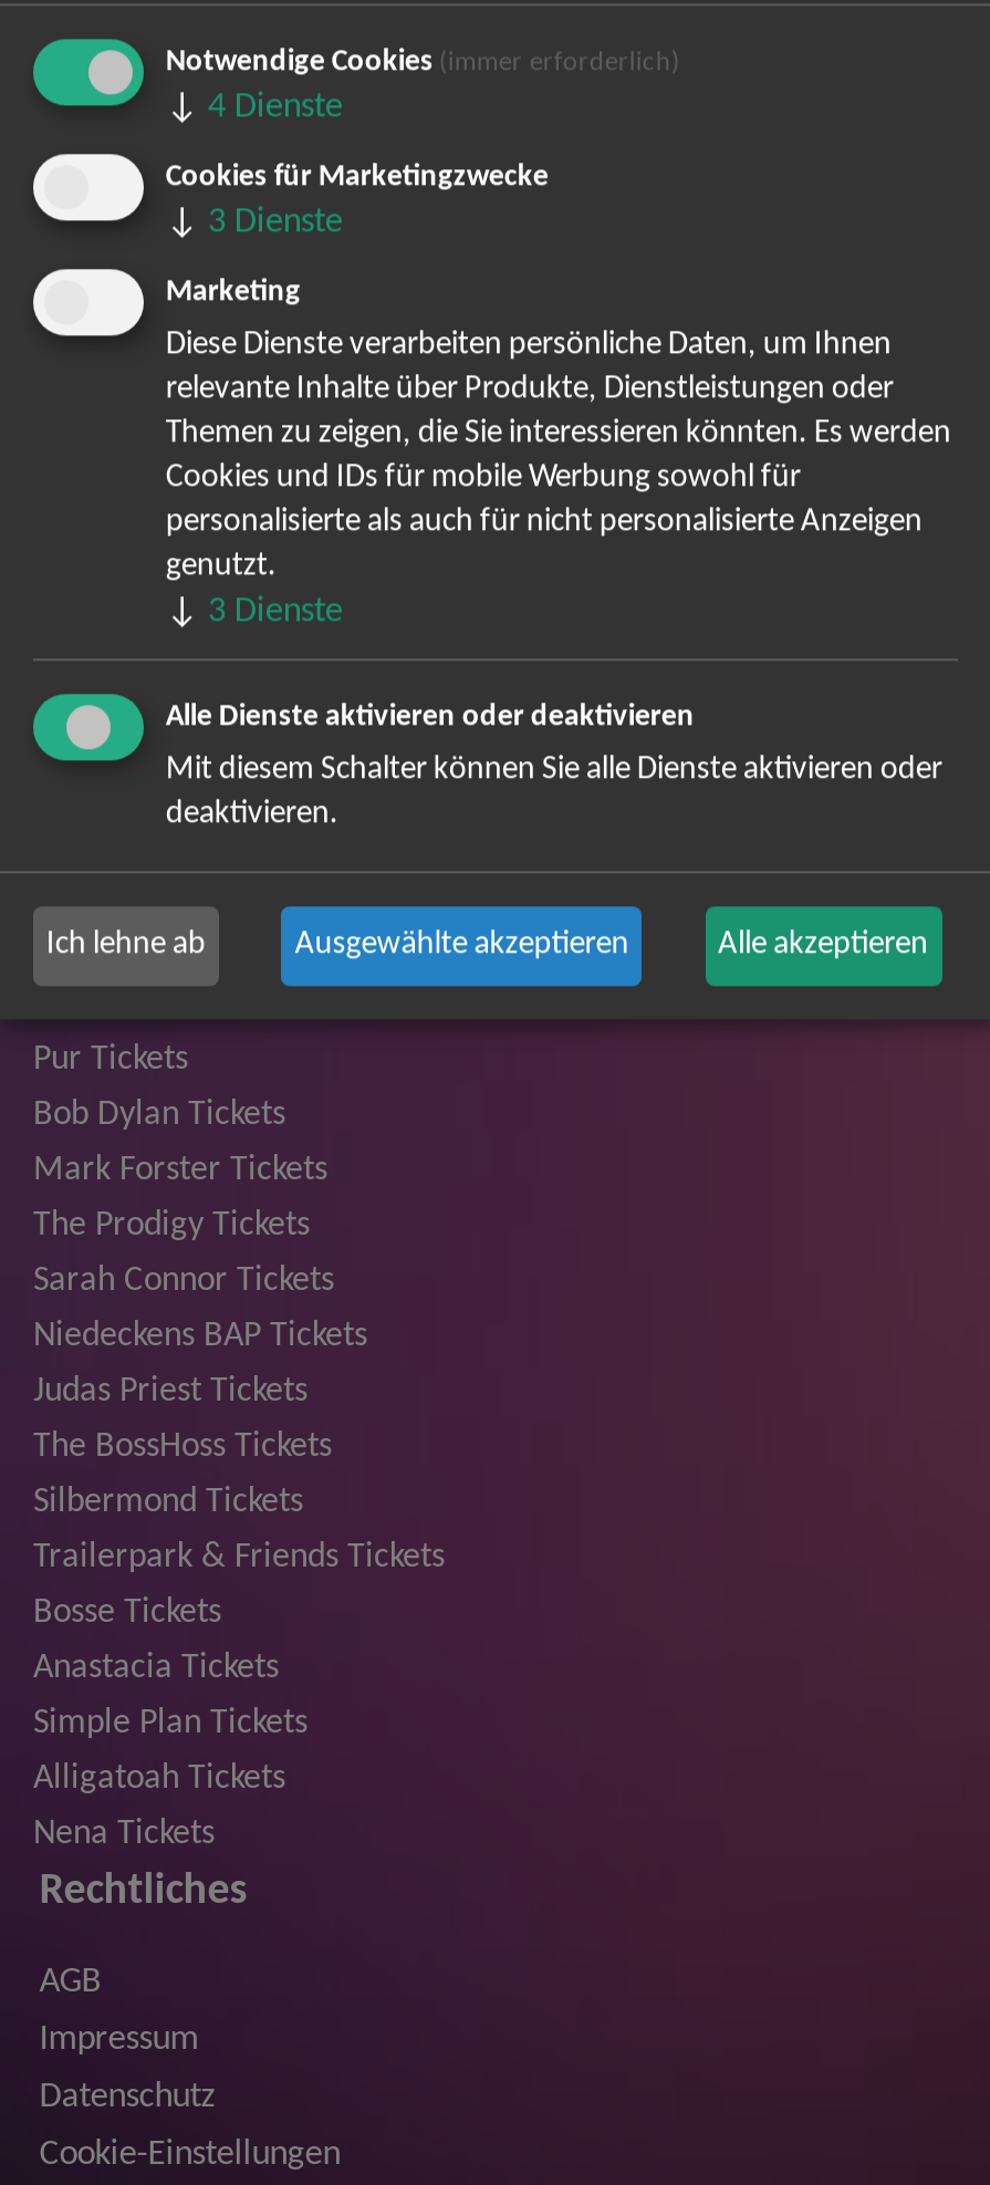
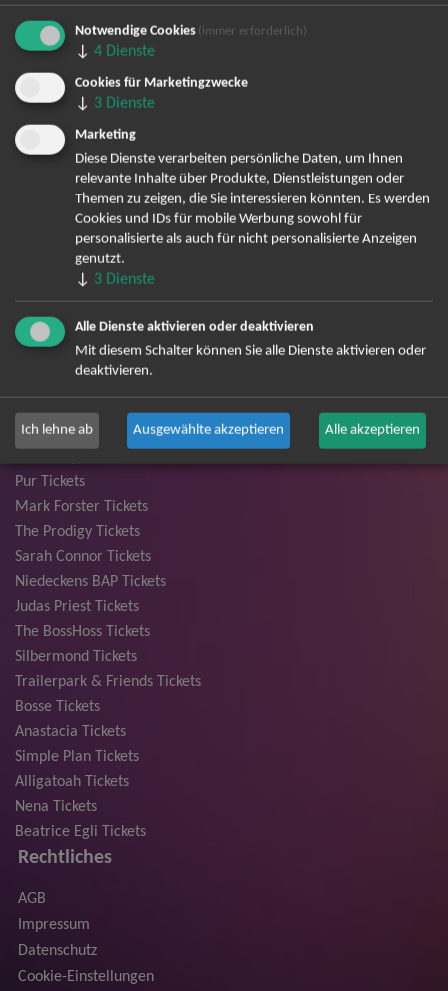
- Bob Dylan Tickets

moved up: Mark Forster Tickets | The Prodigy Tickets | Sarah Connor Tickets | ... | Alligatoah Tickets | Nena Tickets

+ Beatrice Egli Tickets
